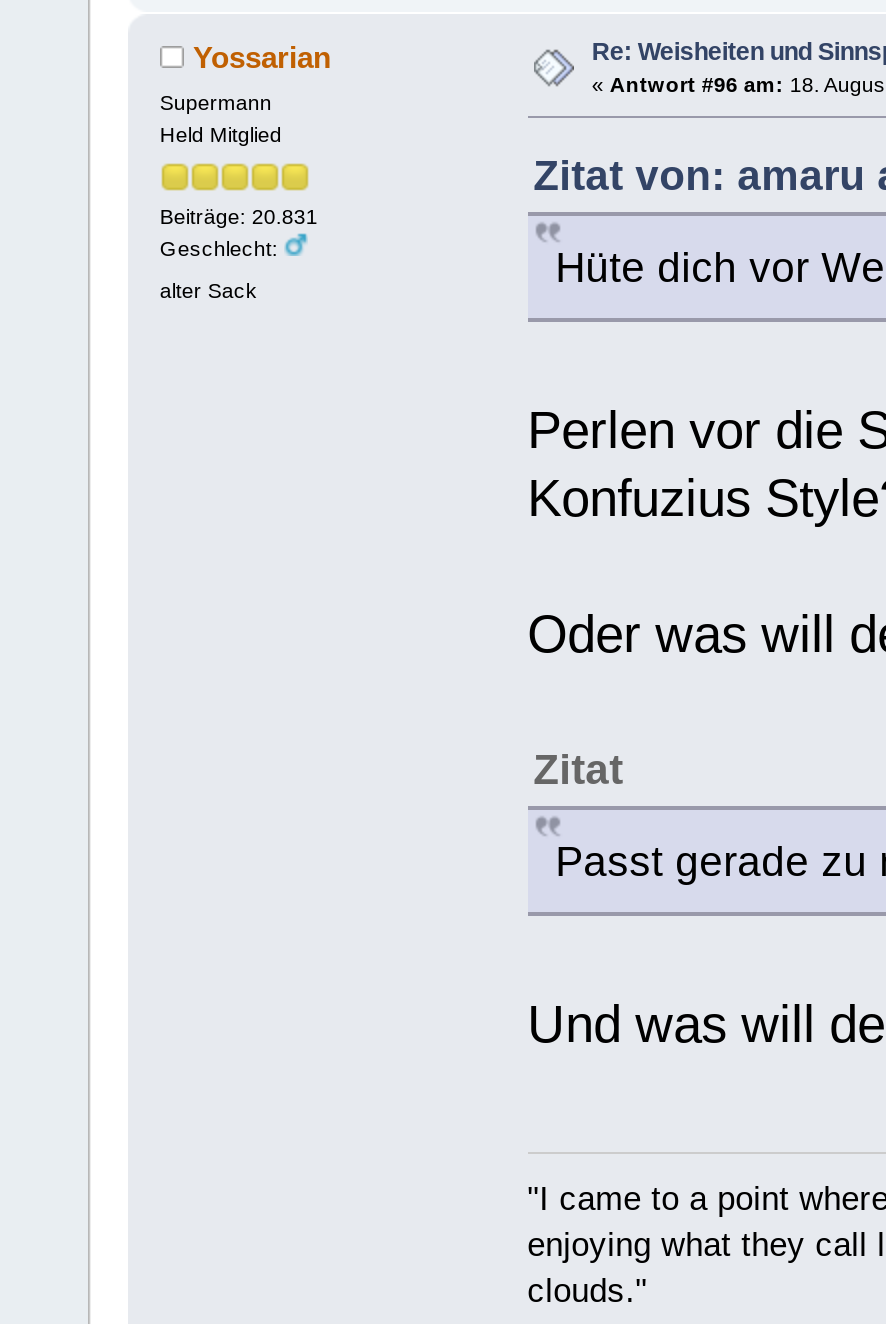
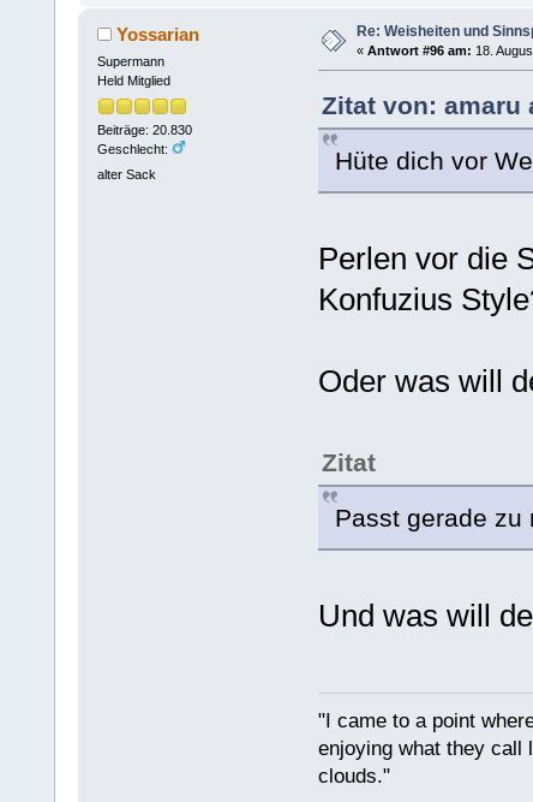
- Beiträge: 20.831
+ Beiträge: 20.830
